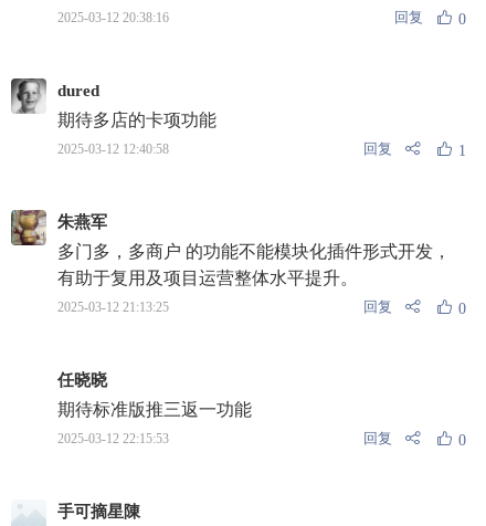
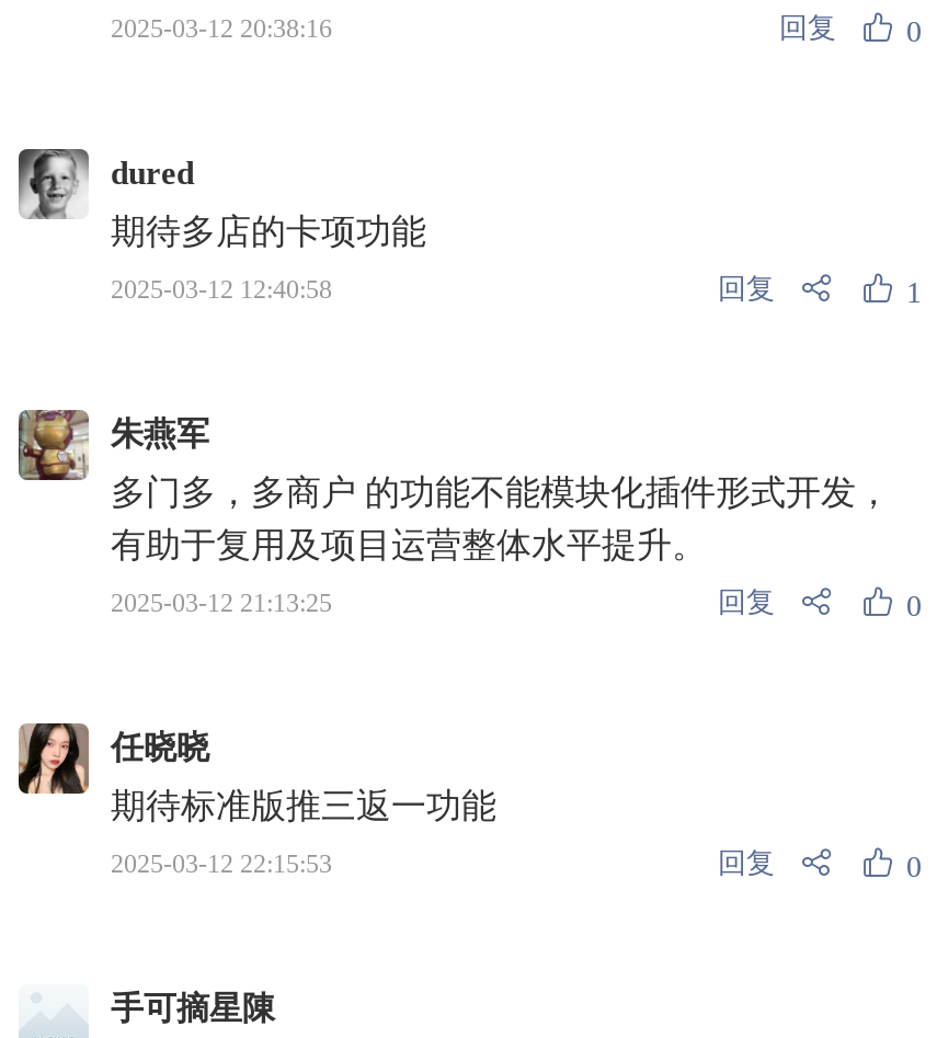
+ [image]
